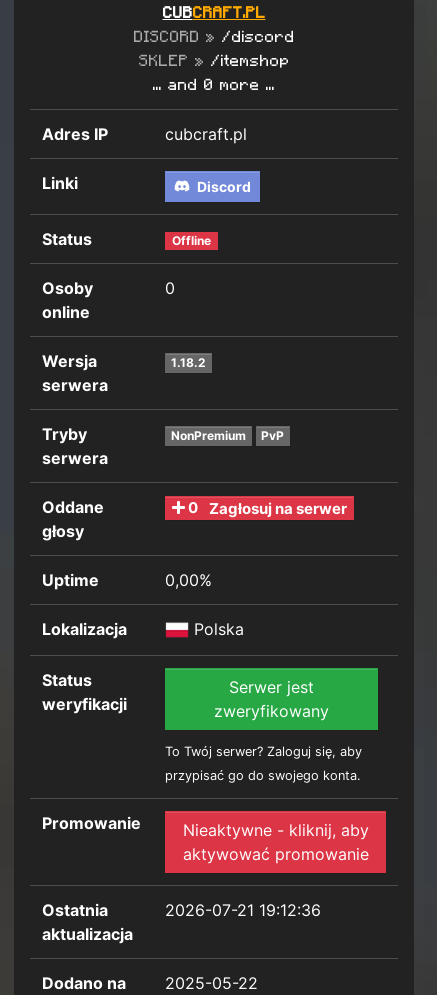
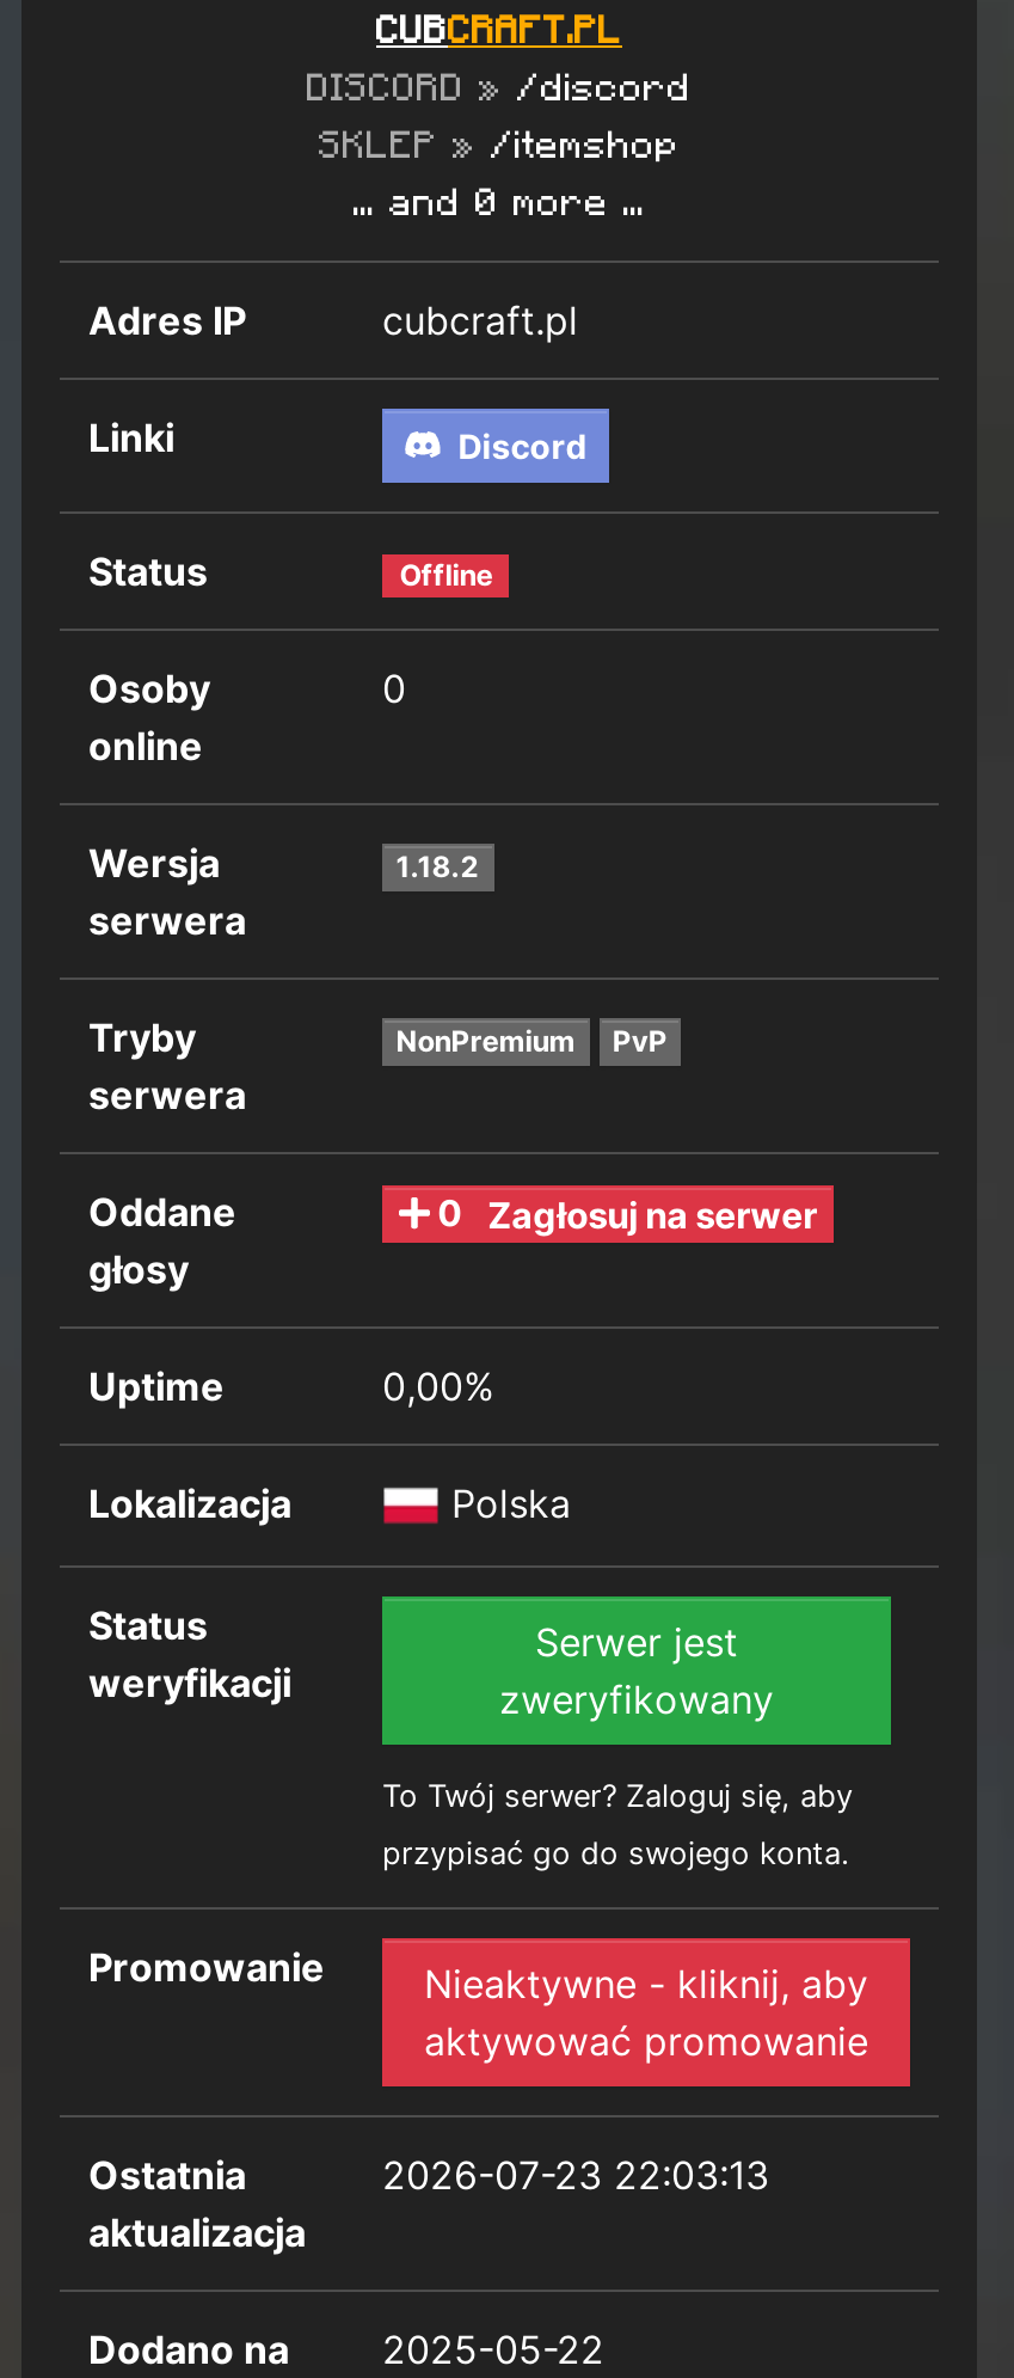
- 2026-07-21 19:12:36
+ 2026-07-23 22:03:13
